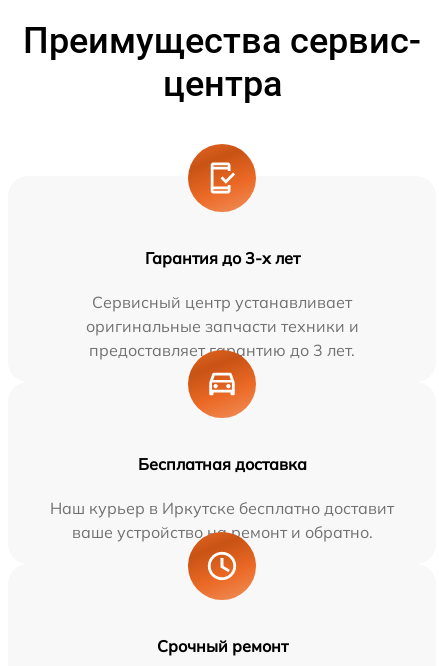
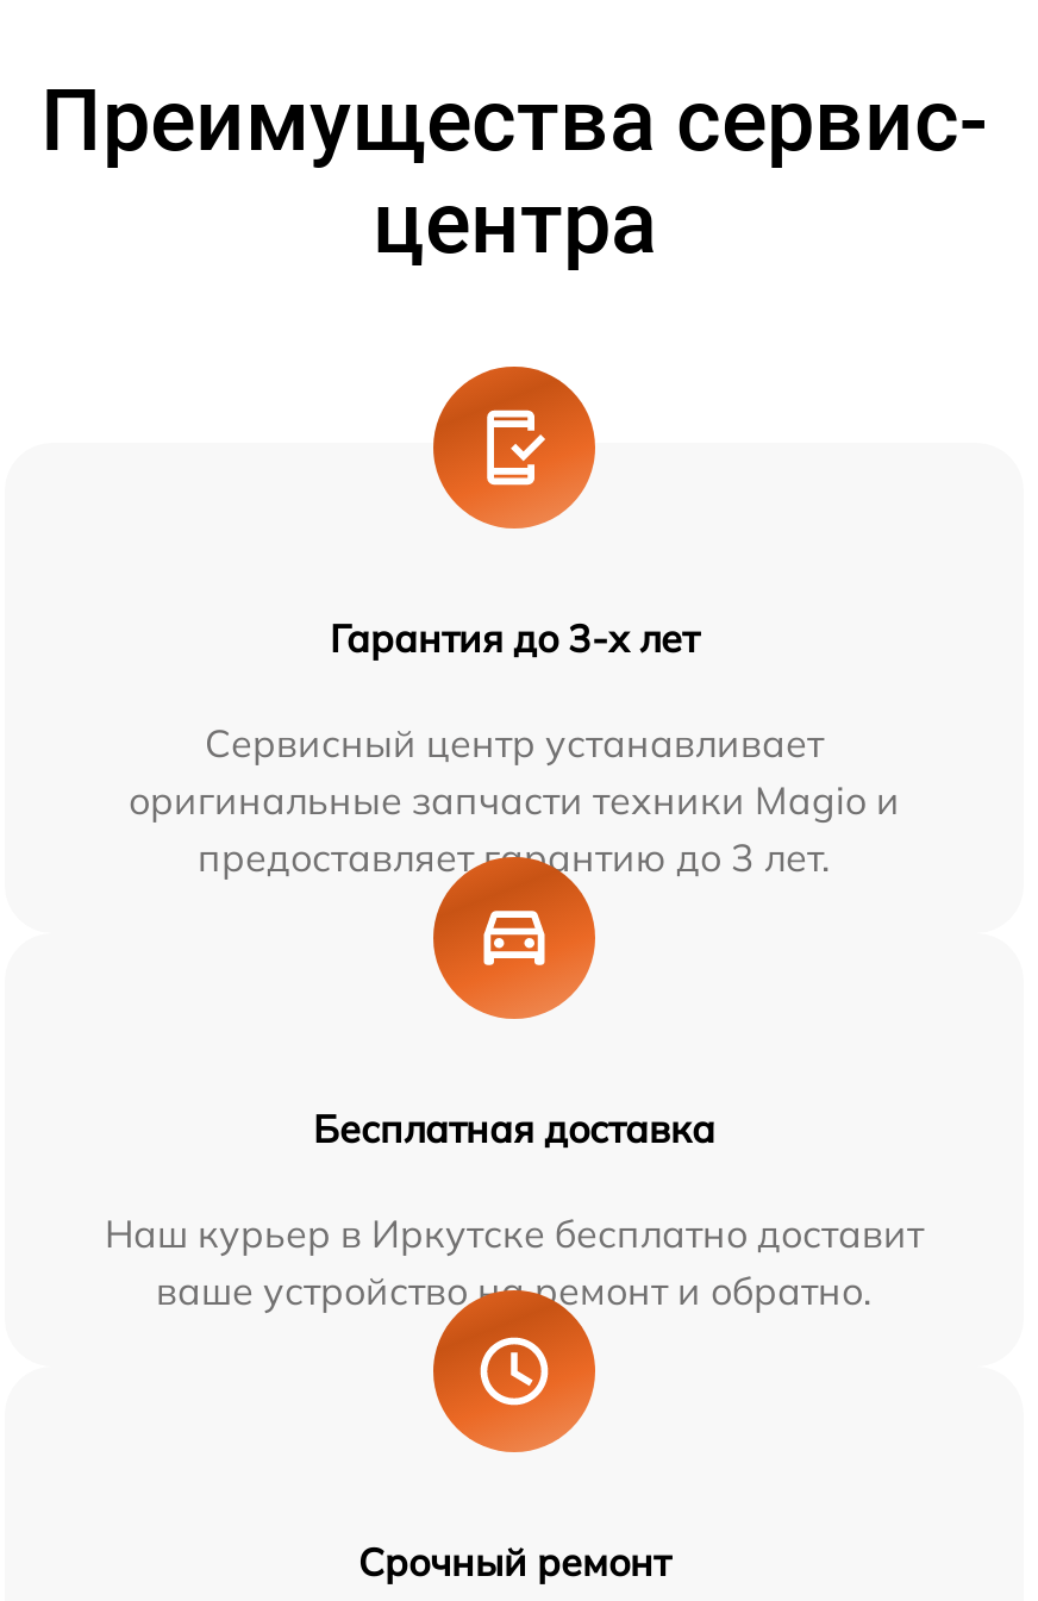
- оригинальные запчасти техники и
+ оригинальные запчасти техники Magio и
